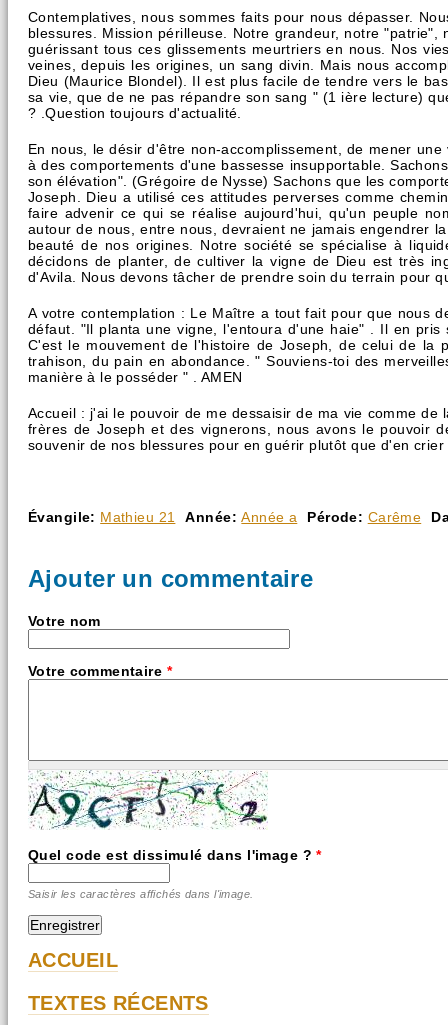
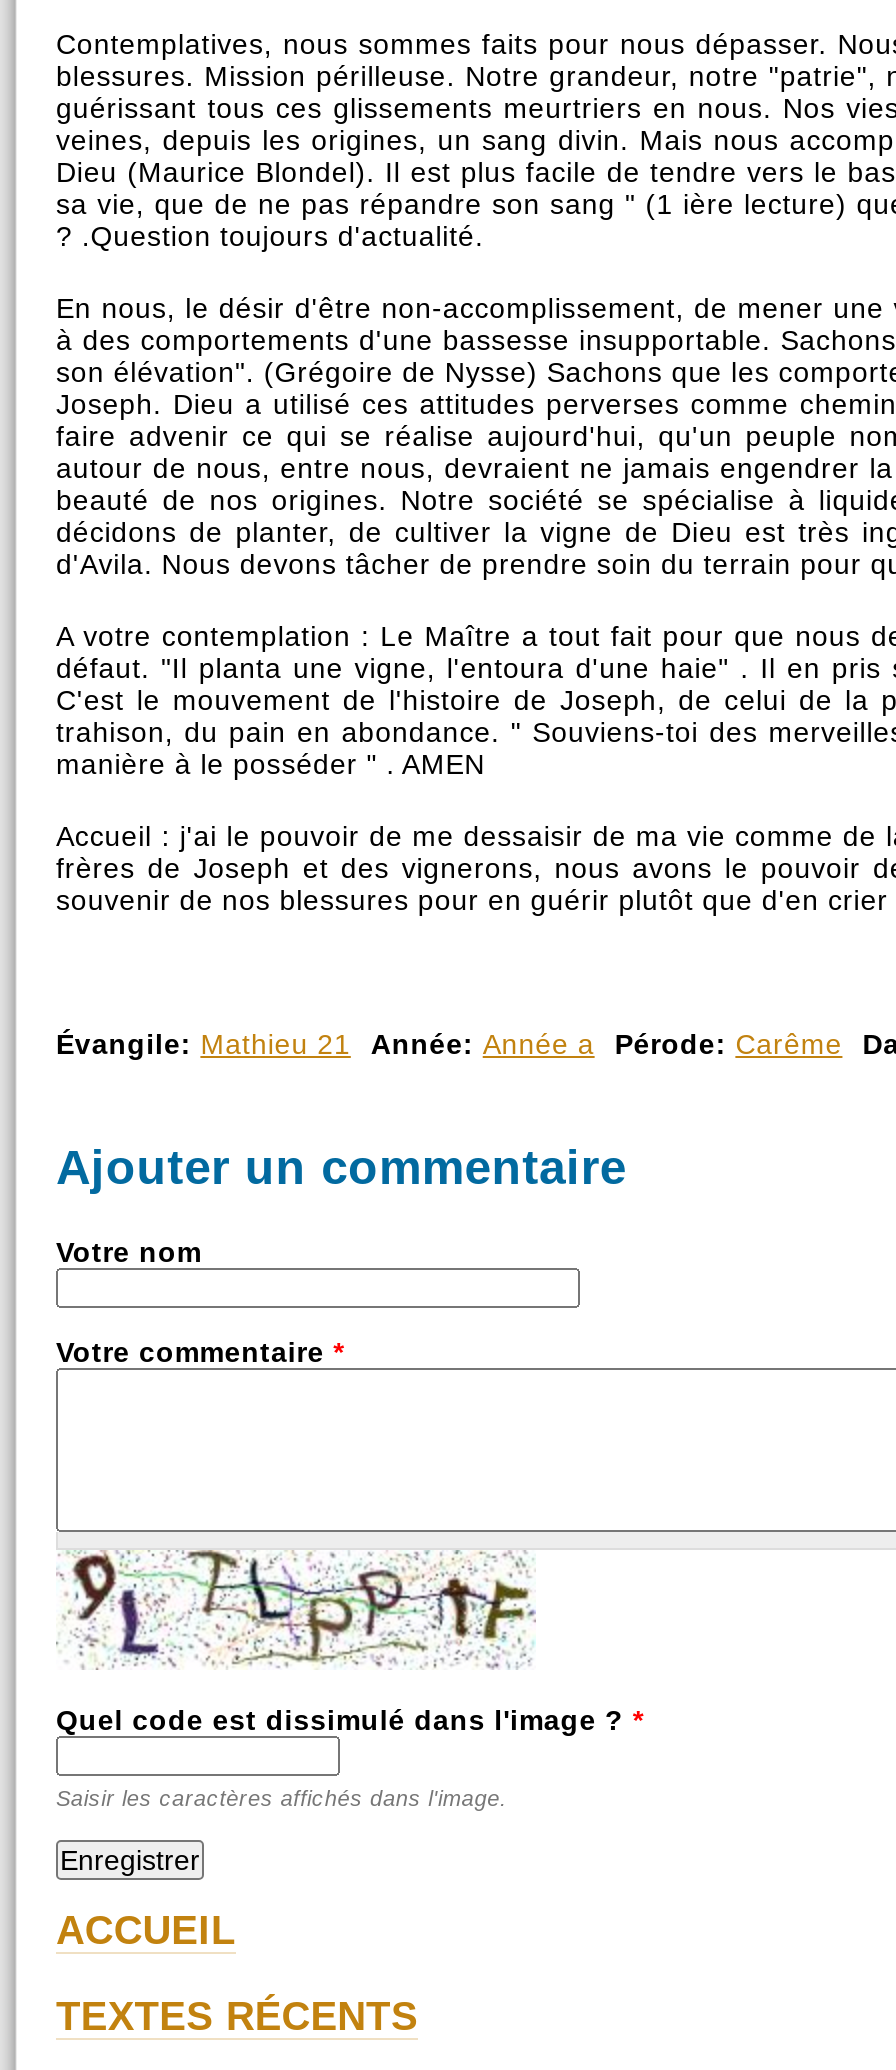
- [image]
+ [image]
